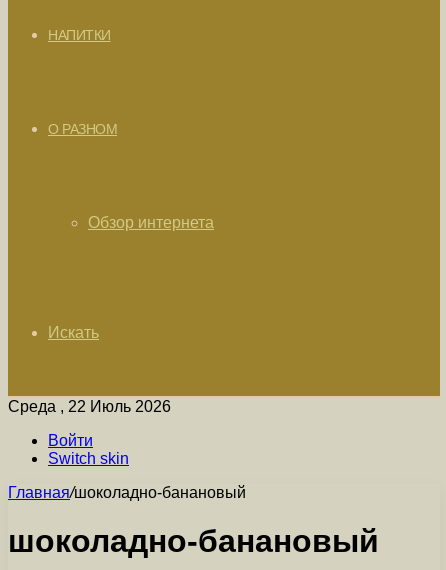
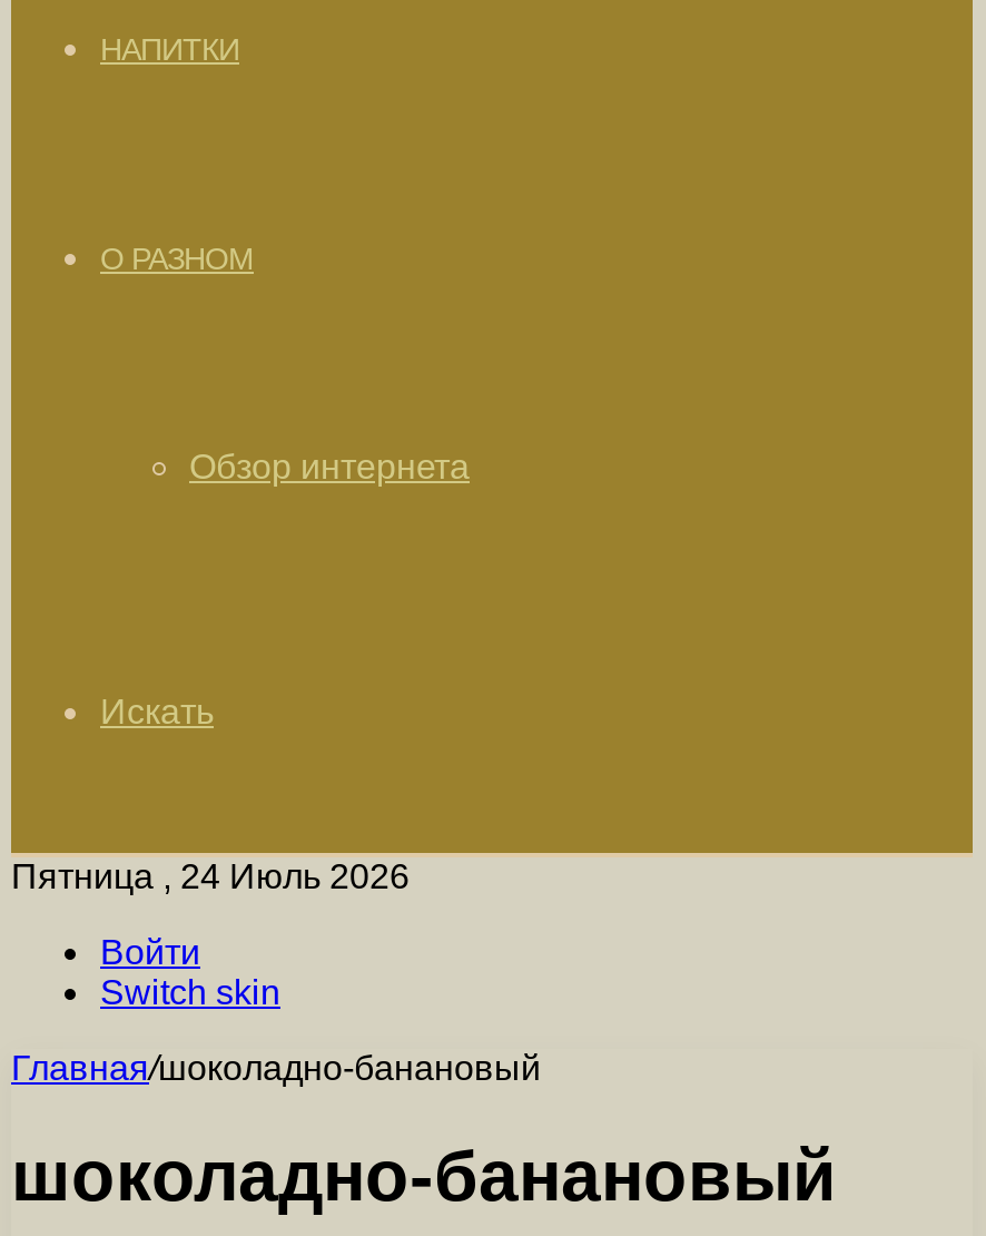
- Среда , 22 Июль 2026
+ Пятница , 24 Июль 2026
